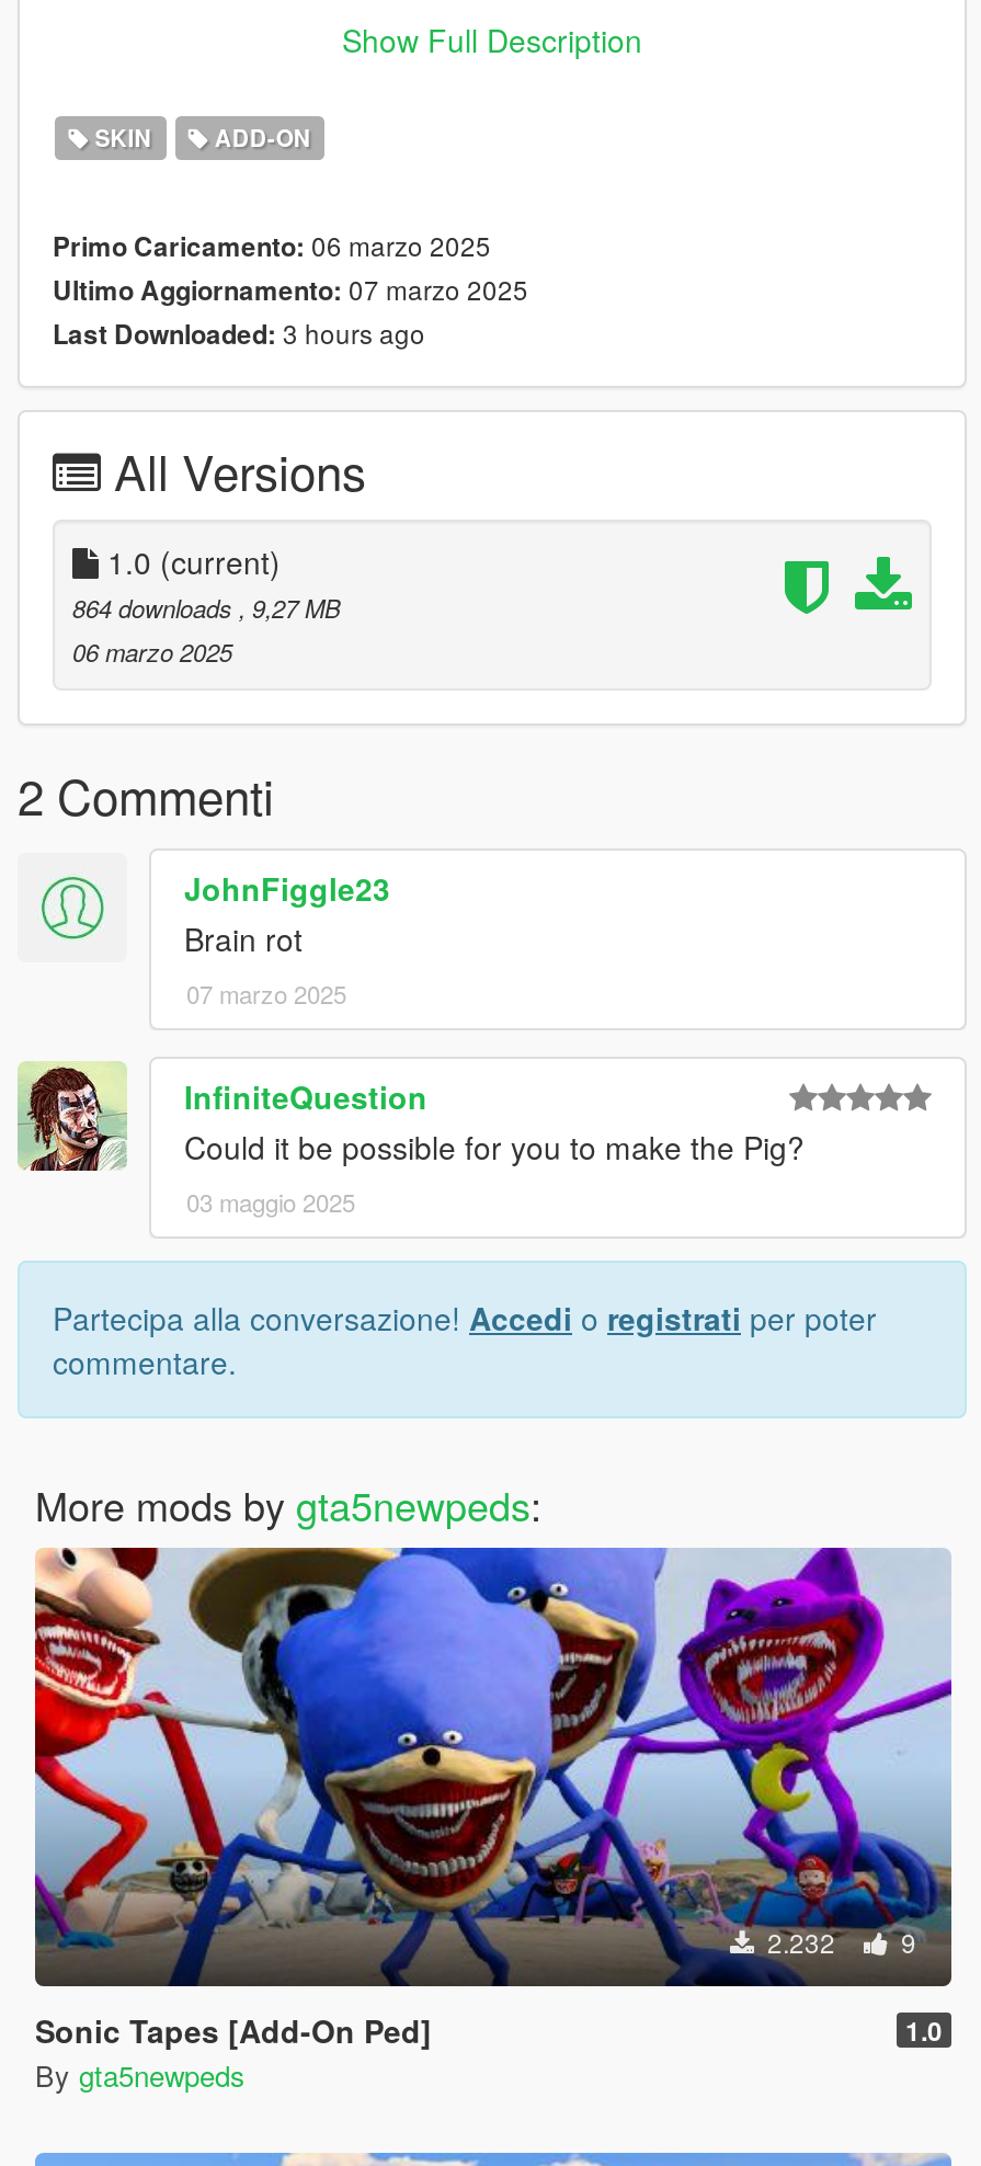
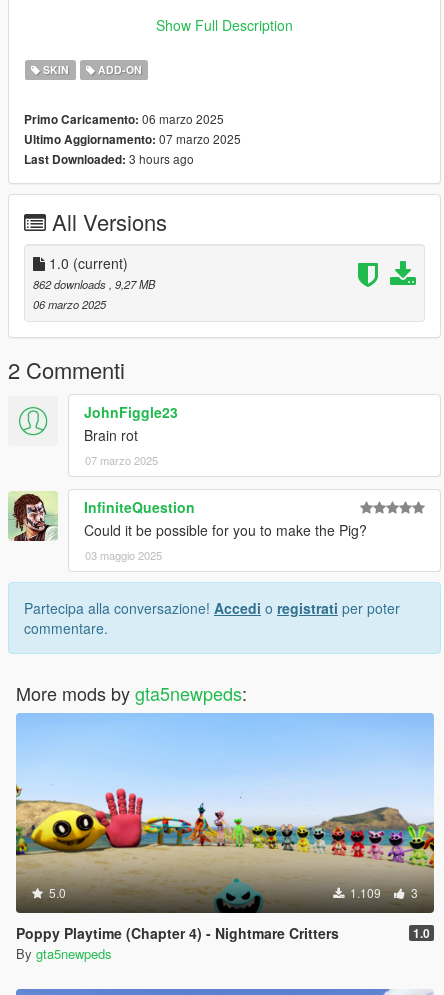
- 864 downloads, 9,27 MB
+ 862 downloads, 9,27 MB

- [image]
- 2.232
- 9
+ [image]
+ 5.0
+ 1.109
+ 3

- Sonic Tapes [Add-On Ped]
+ Poppy Playtime (Chapter 4) - Nightmare Critters
